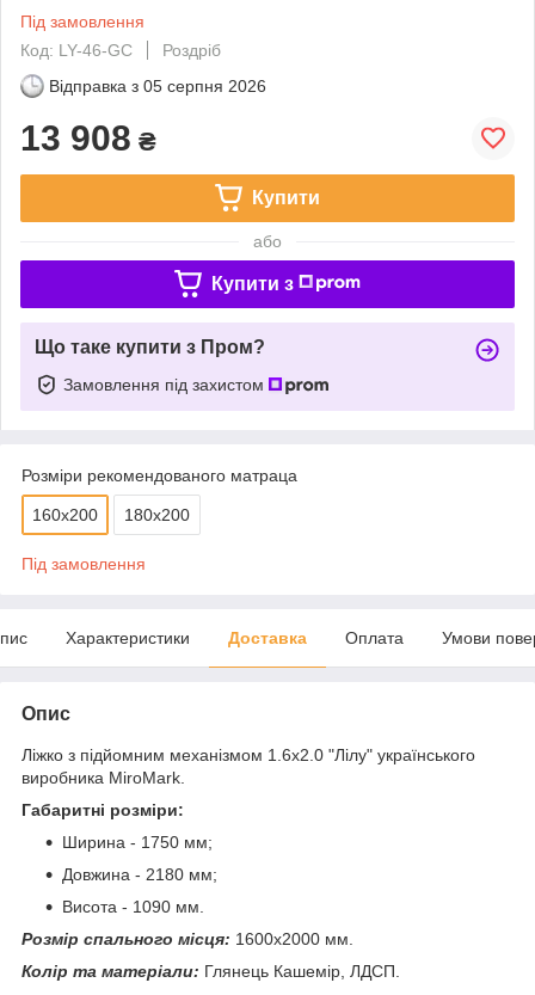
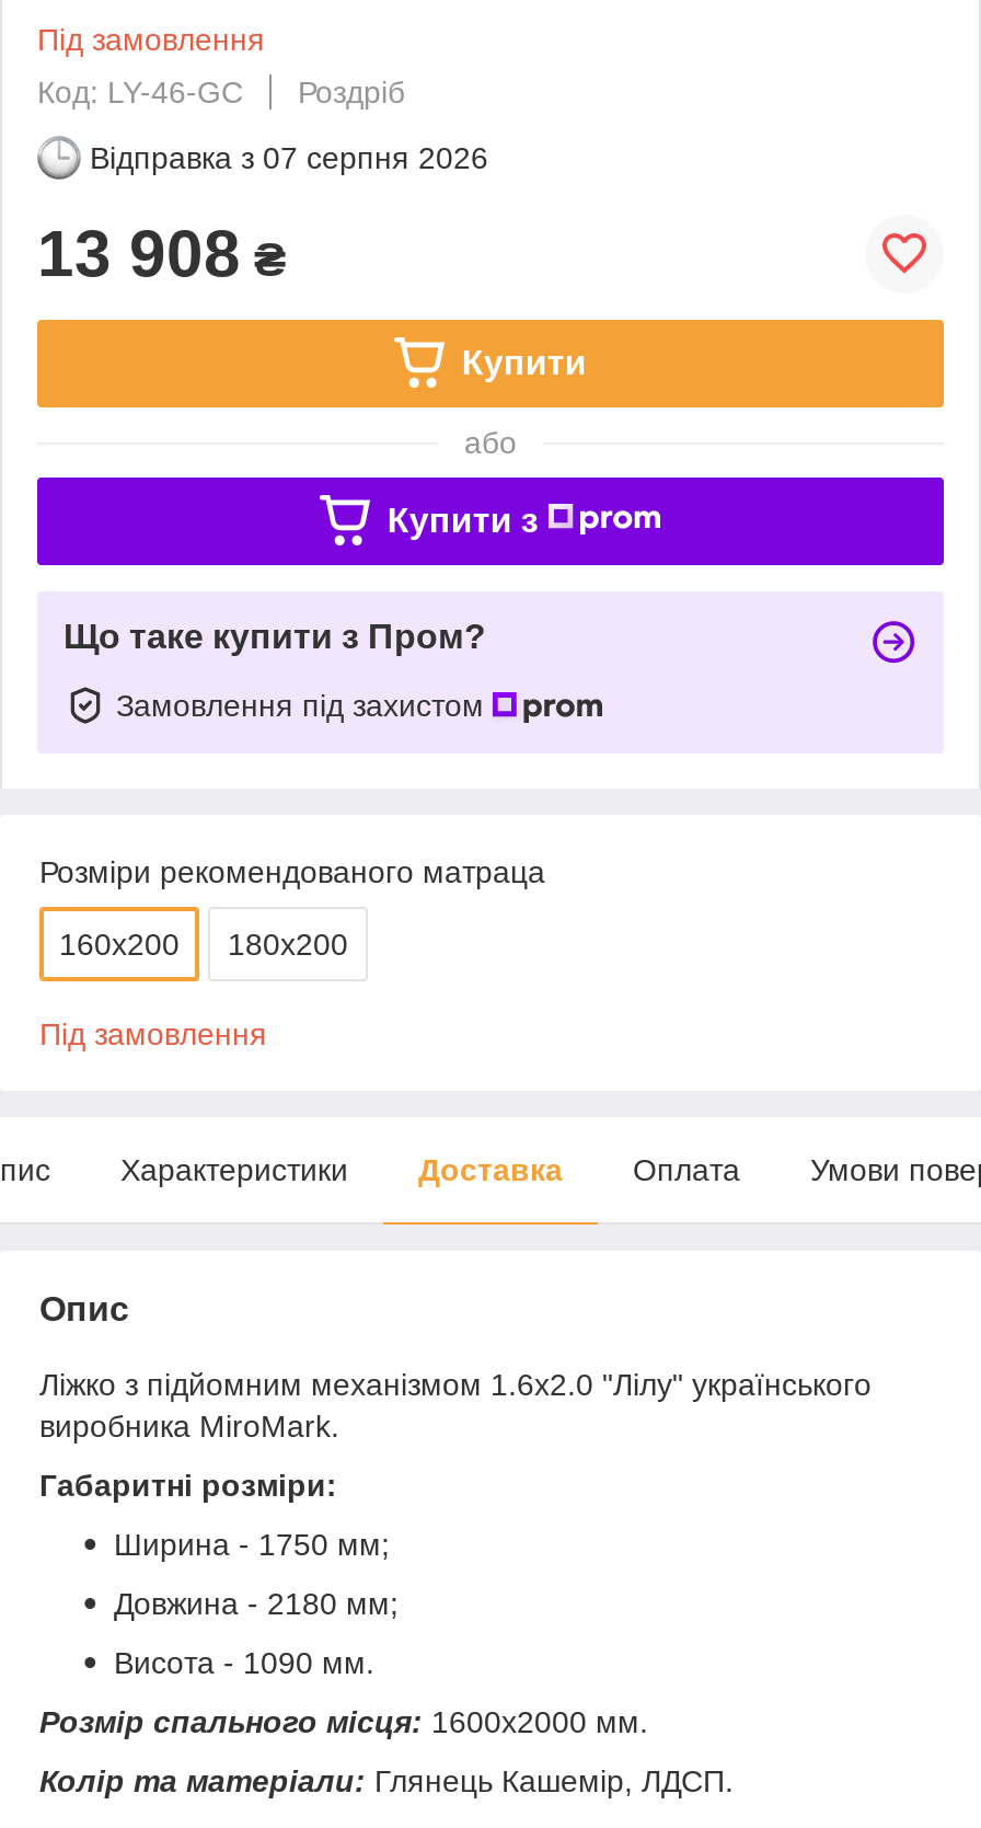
- Відправка з 05 серпня 2026
+ Відправка з 07 серпня 2026
